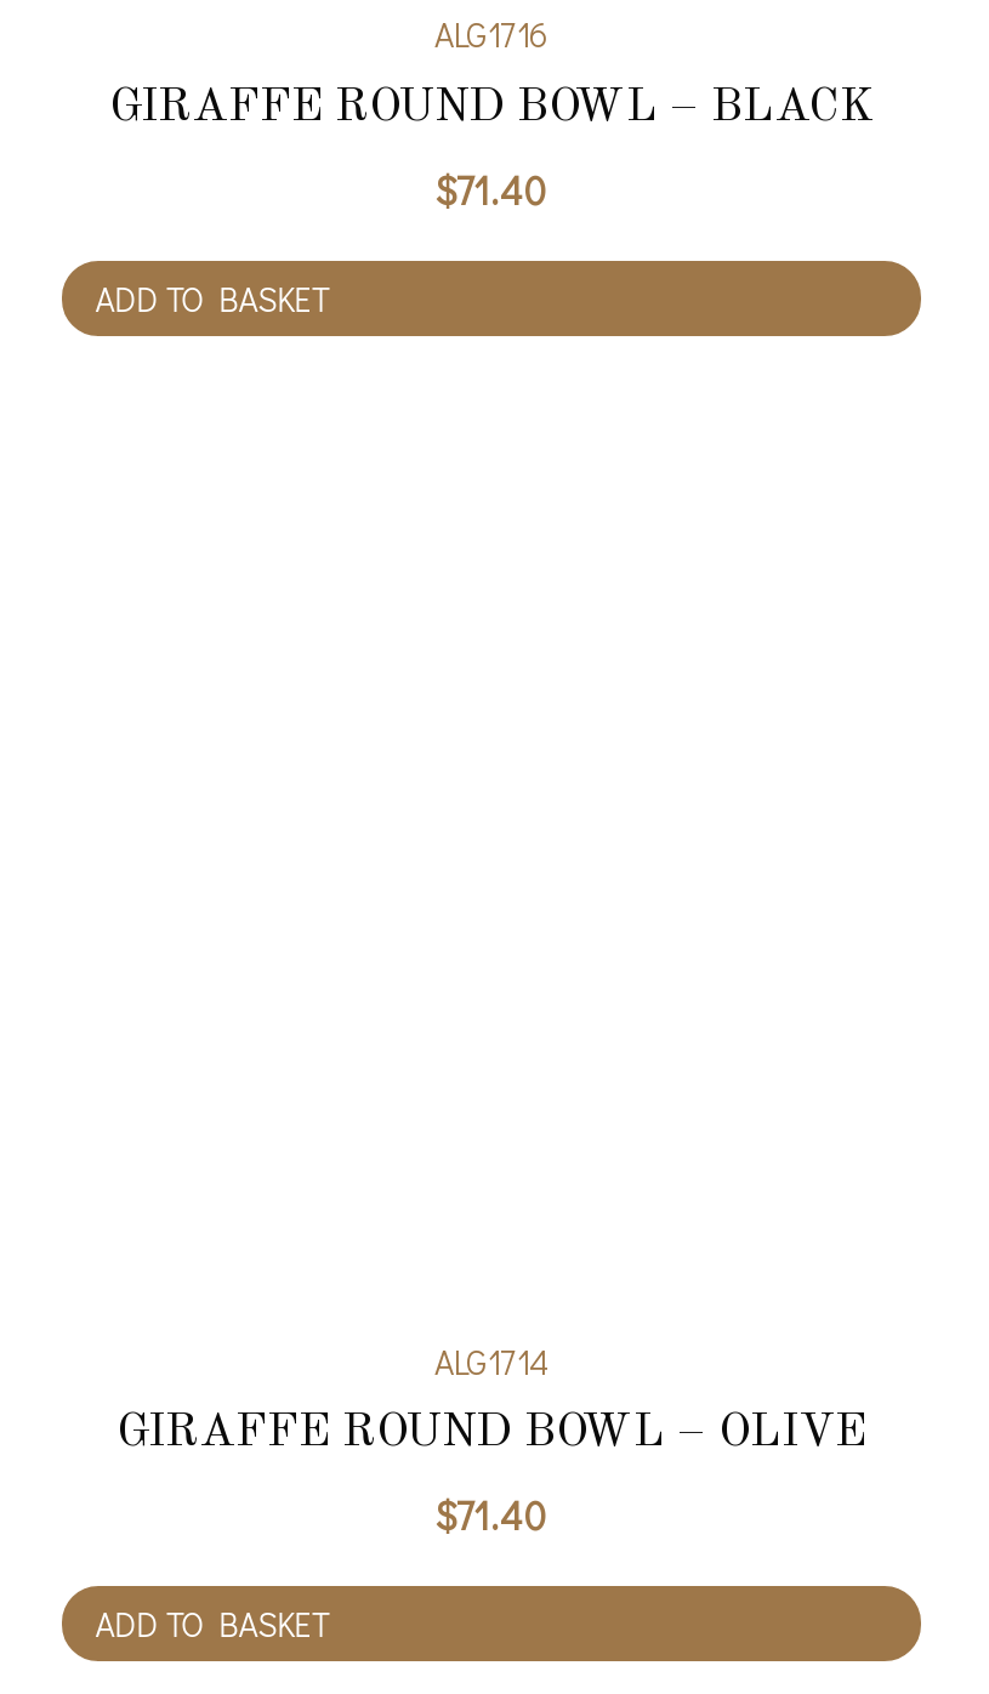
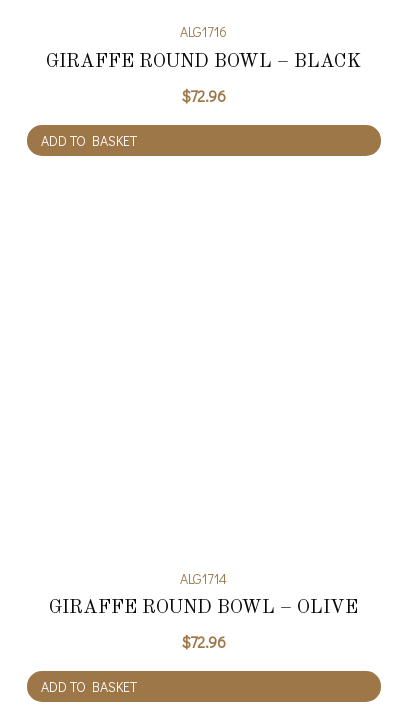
- $71.40
+ $72.96

- $71.40
+ $72.96
